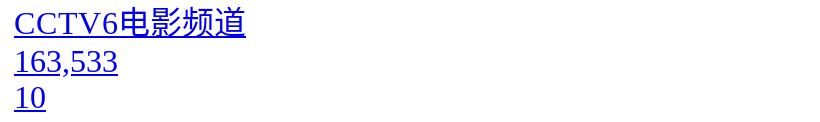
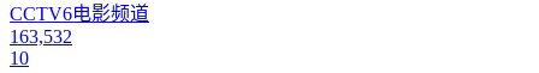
- 163,533
+ 163,532
